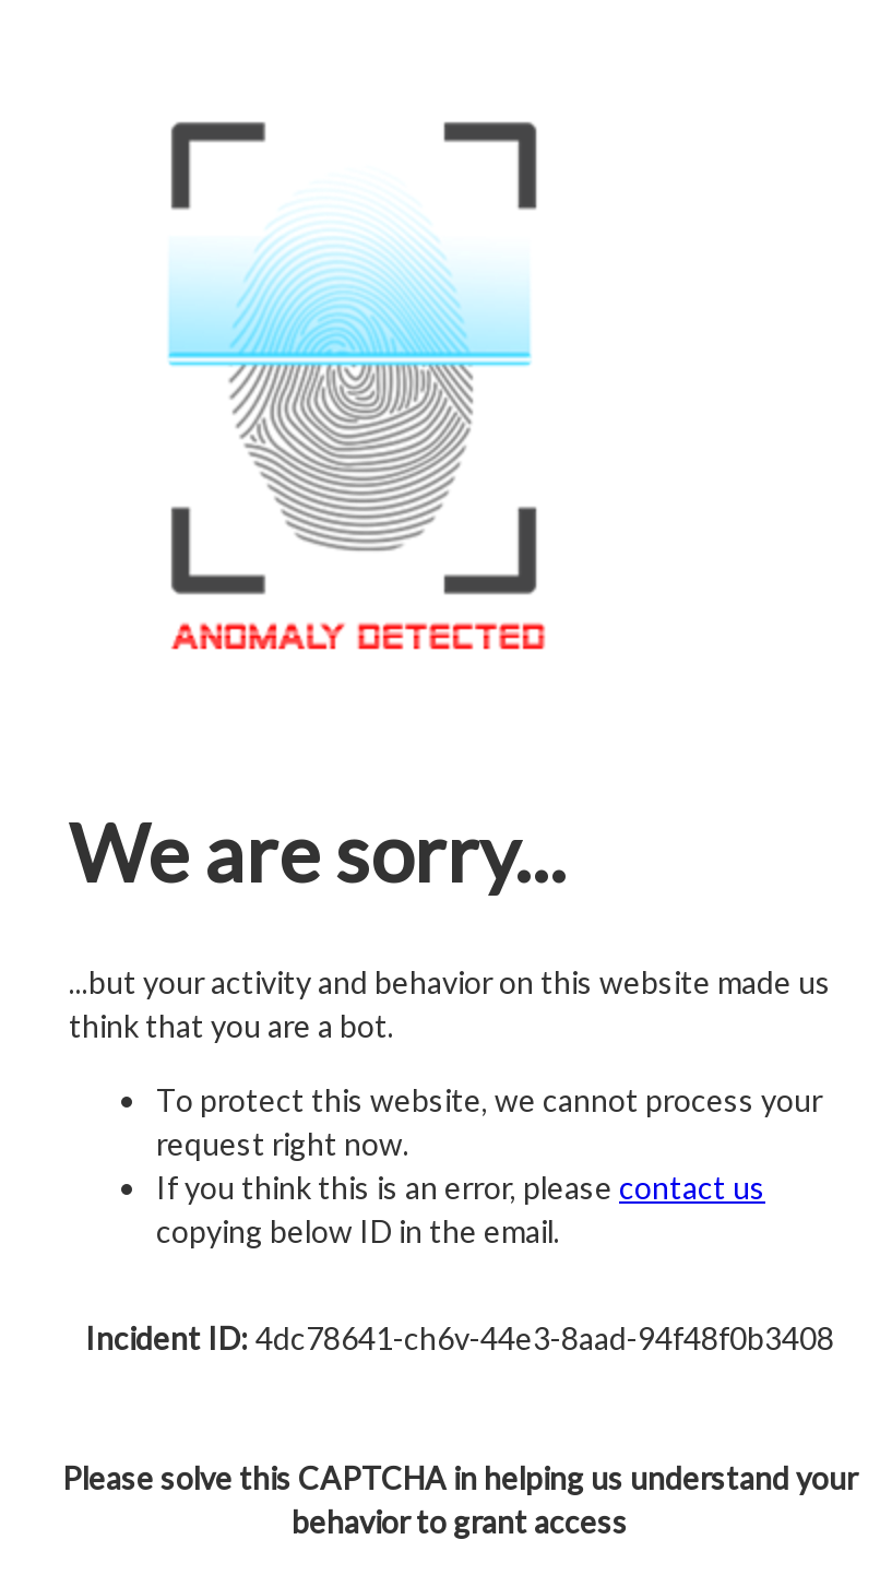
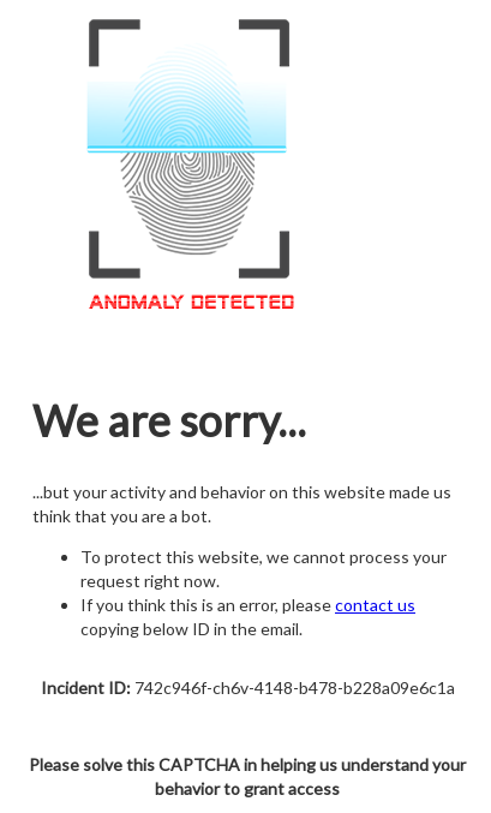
- Incident ID: 4dc78641-ch6v-44e3-8aad-94f48f0b3408
+ Incident ID: 742c946f-ch6v-4148-b478-b228a09e6c1a
